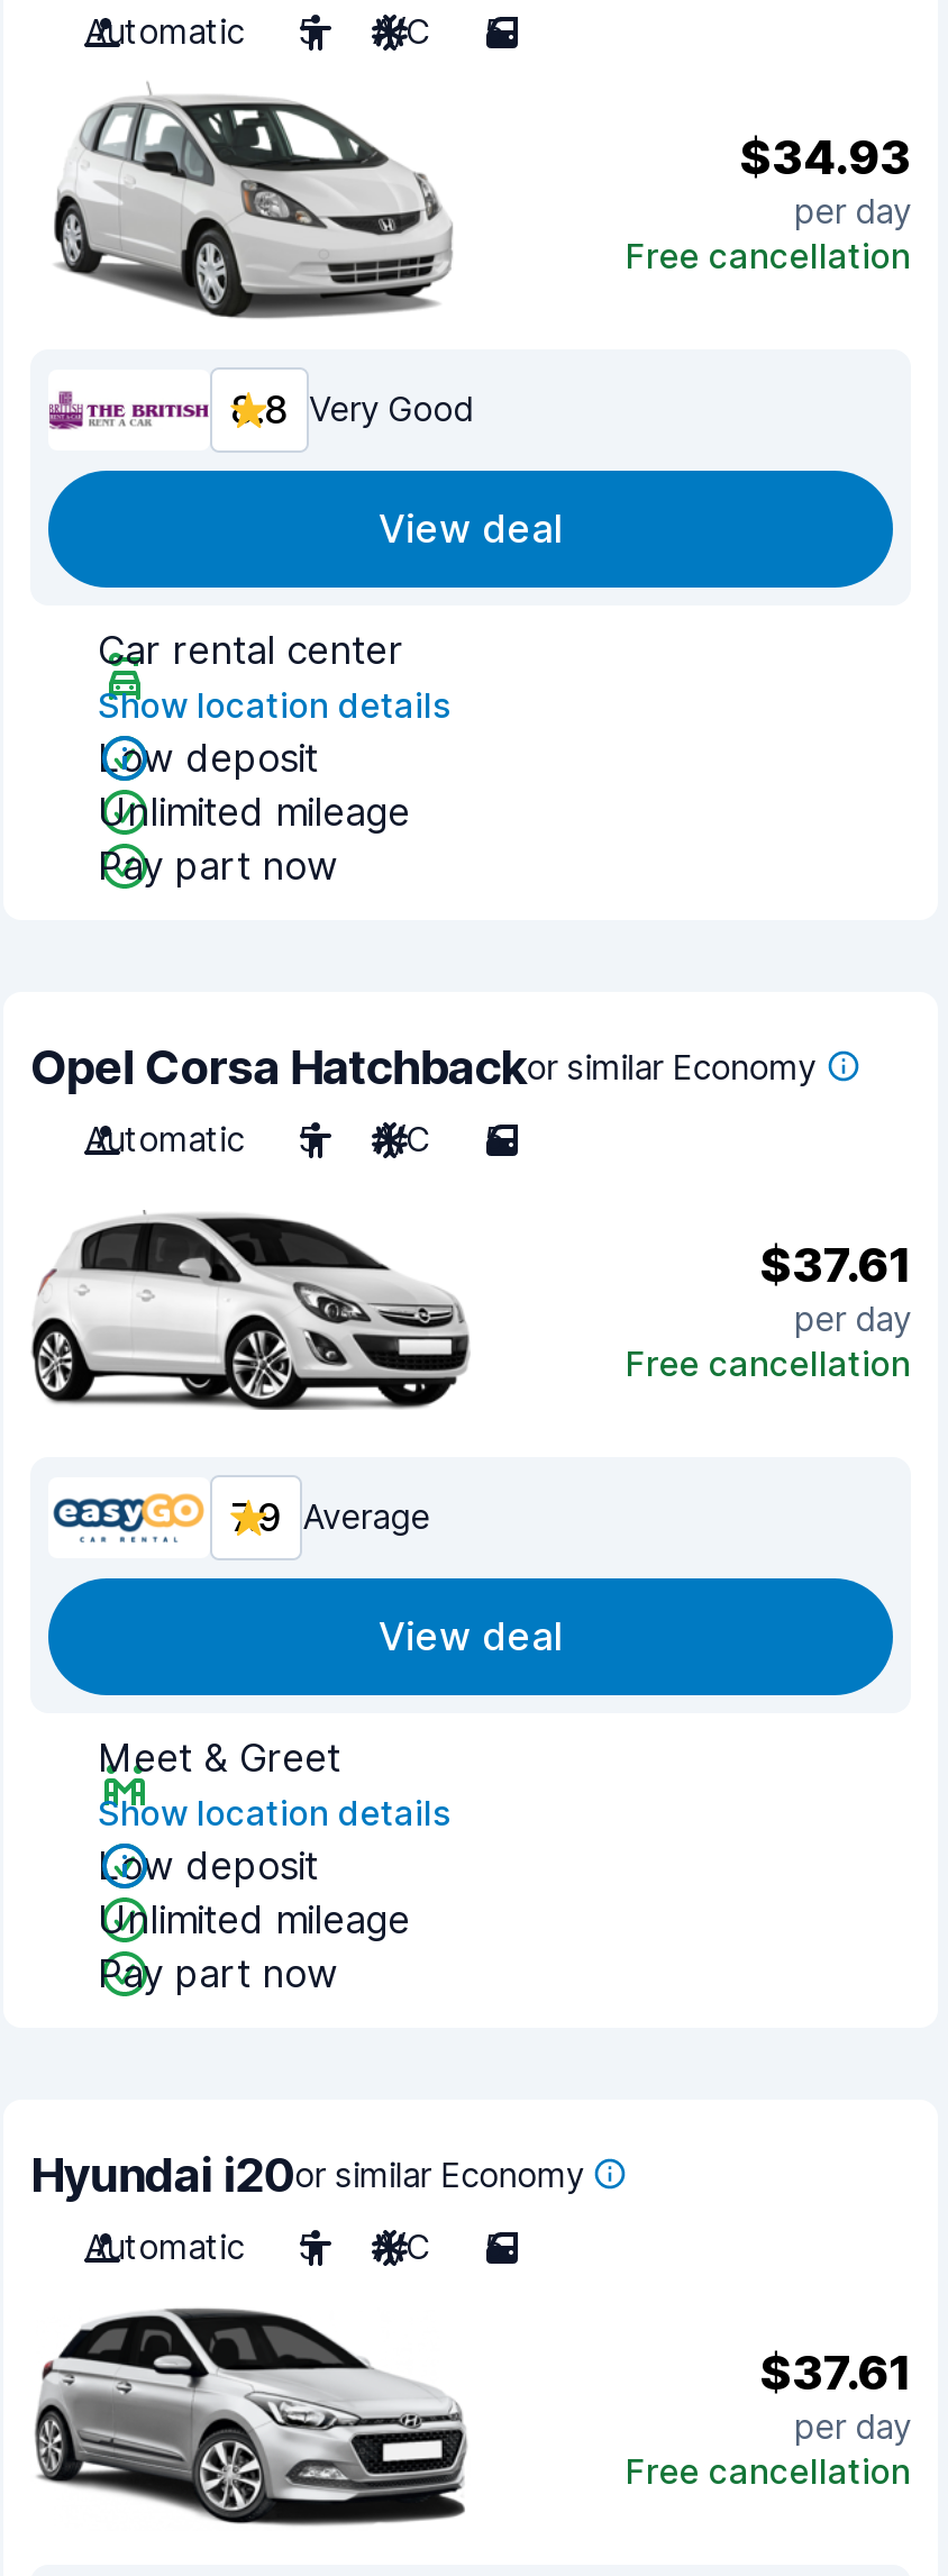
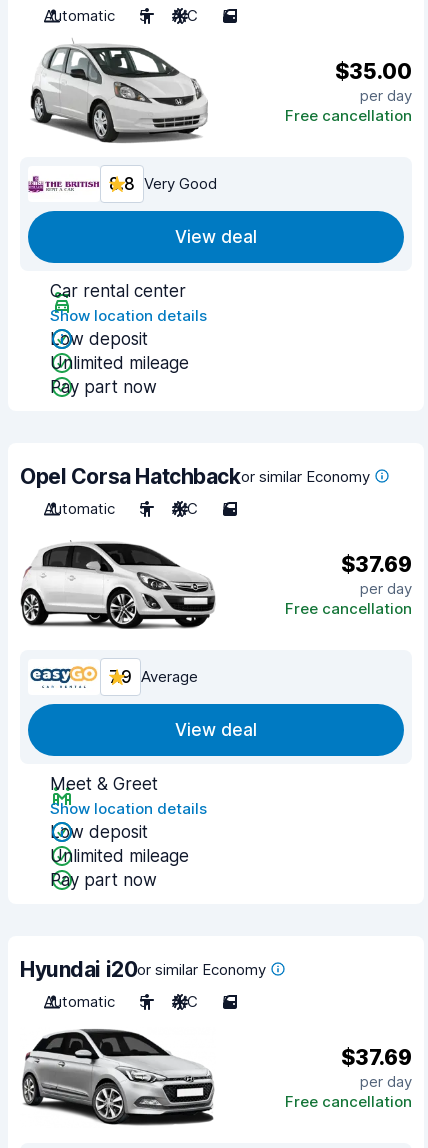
- $34.93
+ $35.00

- $37.61
+ $37.69

- $37.61
+ $37.69
